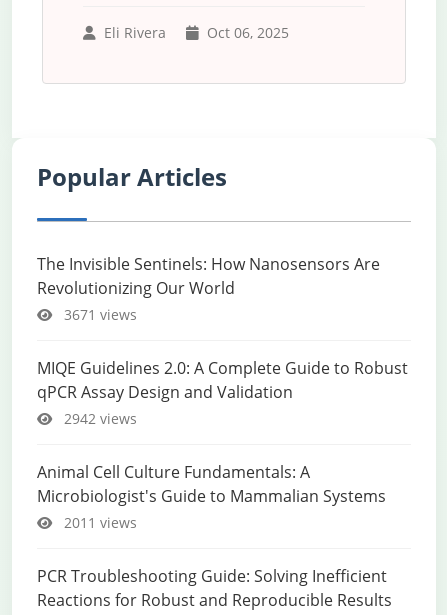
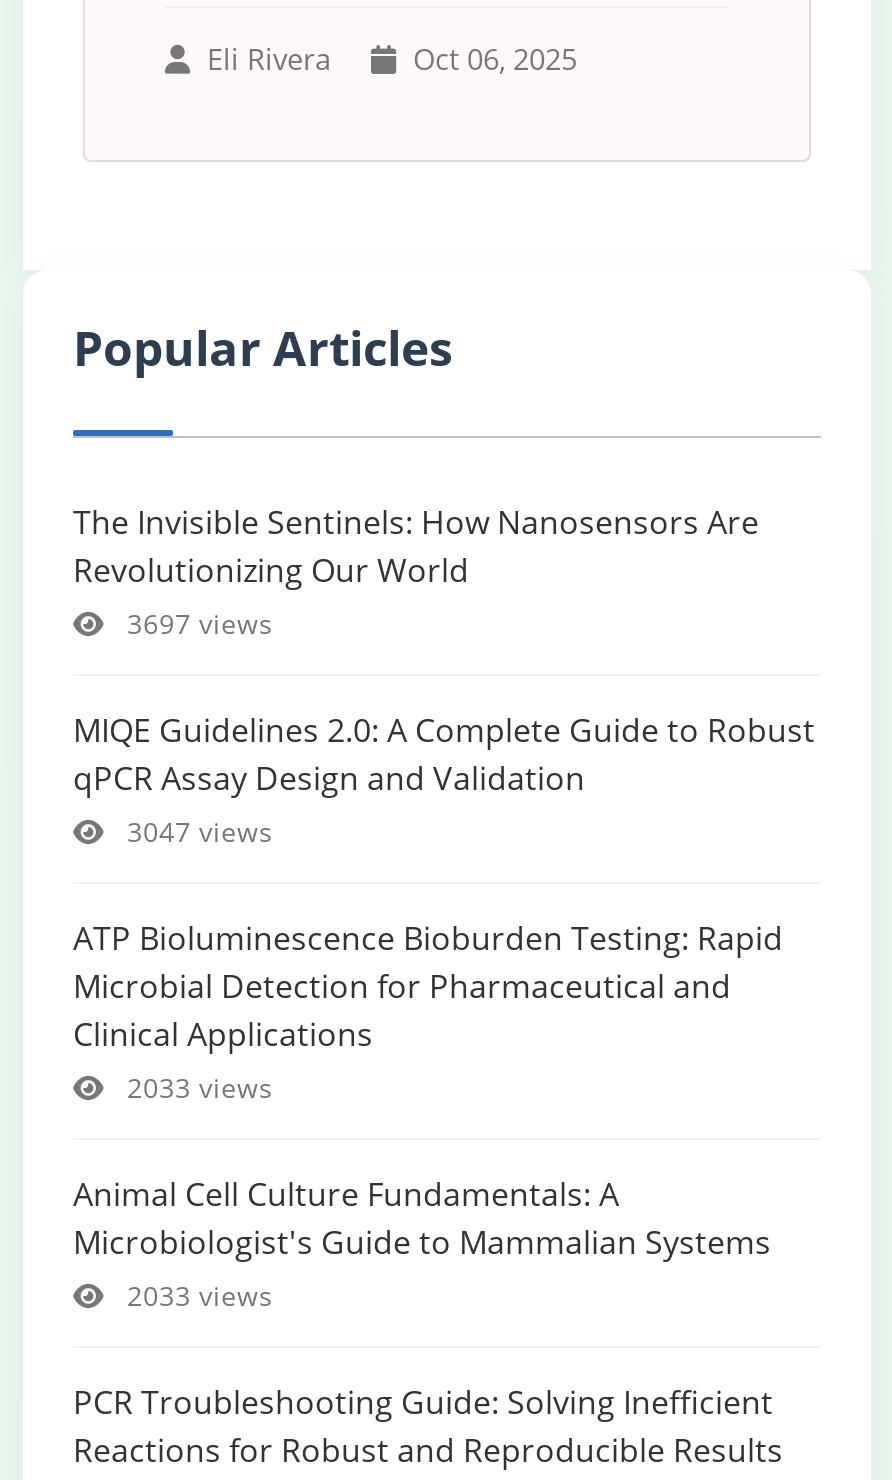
- 3671 views
+ 3697 views

- 2942 views
+ 3047 views
+ ATP Bioluminescence Bioburden Testing: Rapid
+ Microbial Detection for Pharmaceutical and
+ Clinical Applications
+ 2033 views

- 2011 views
+ 2033 views
